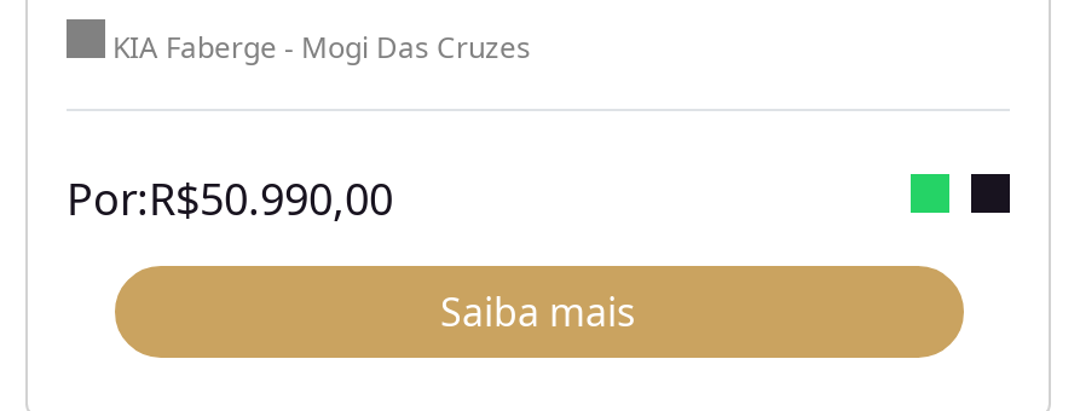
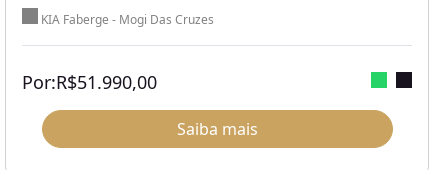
- Por:R$50.990,00
+ Por:R$51.990,00
